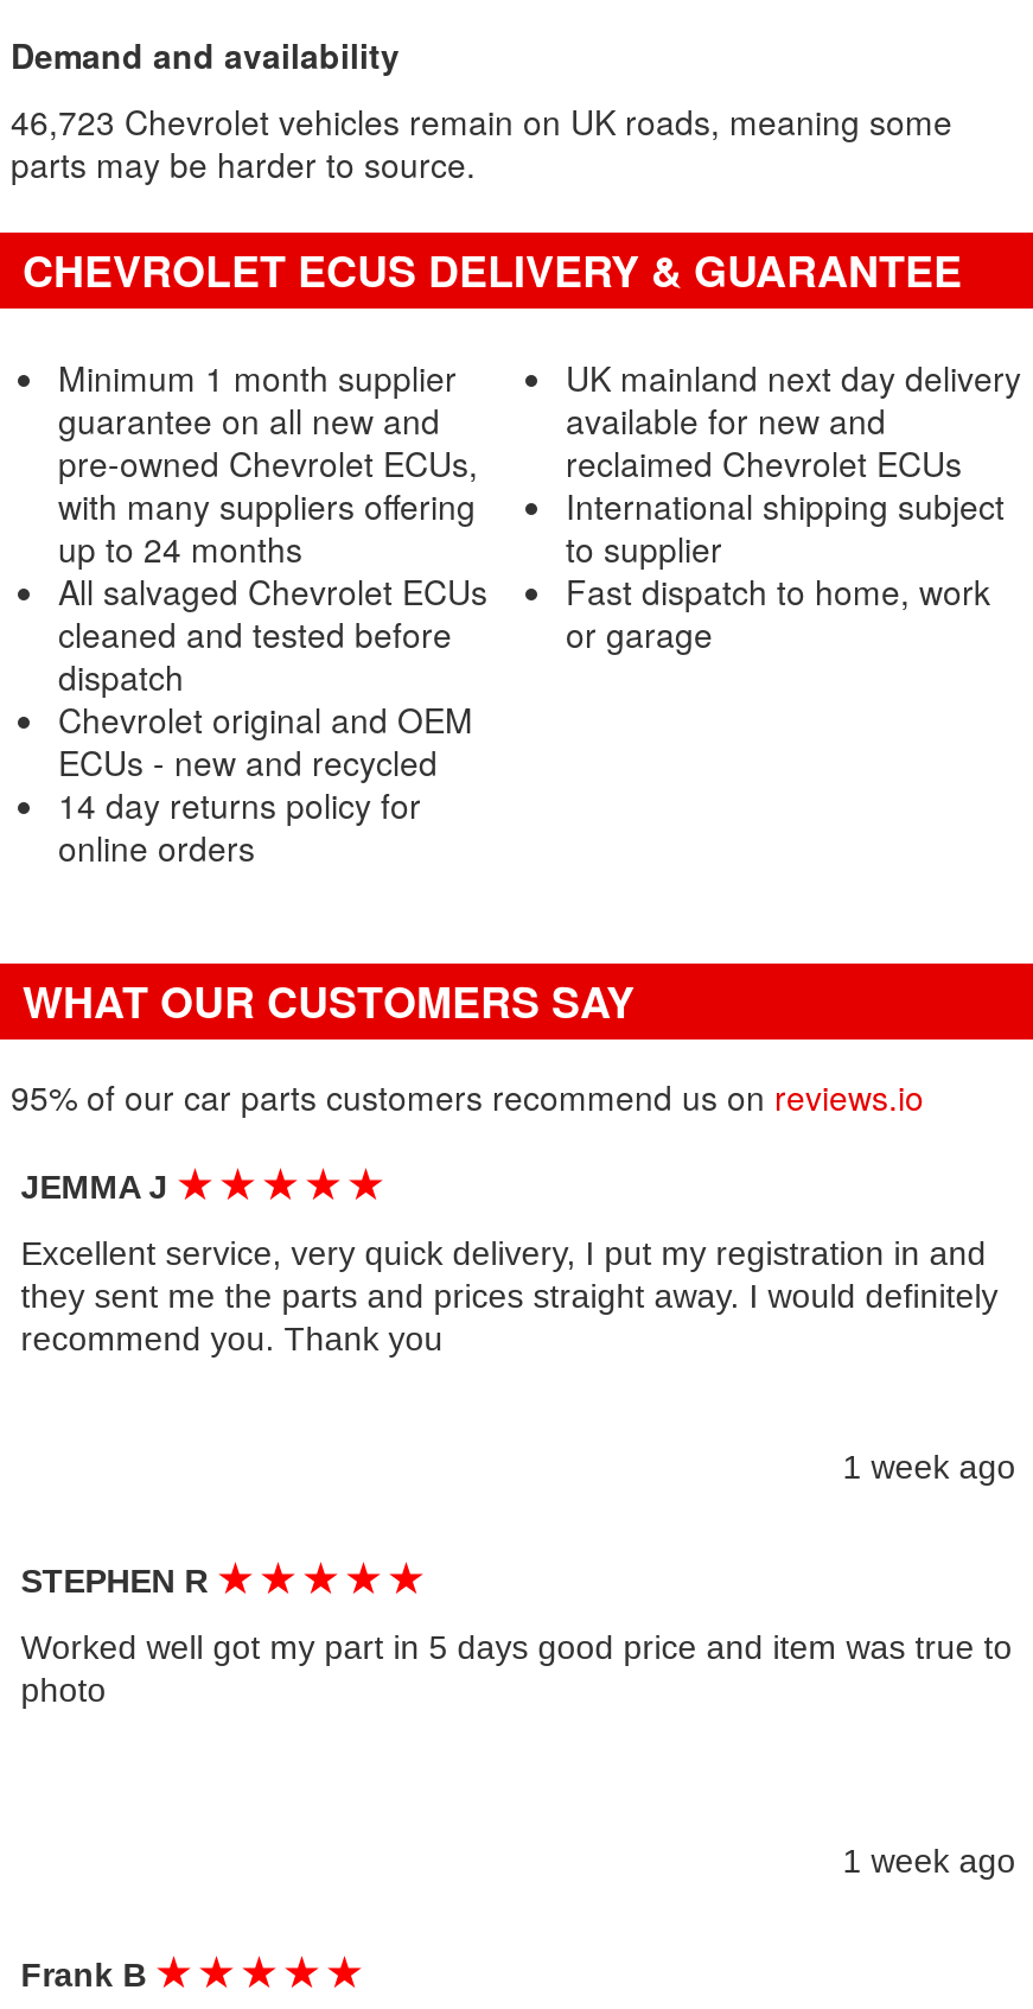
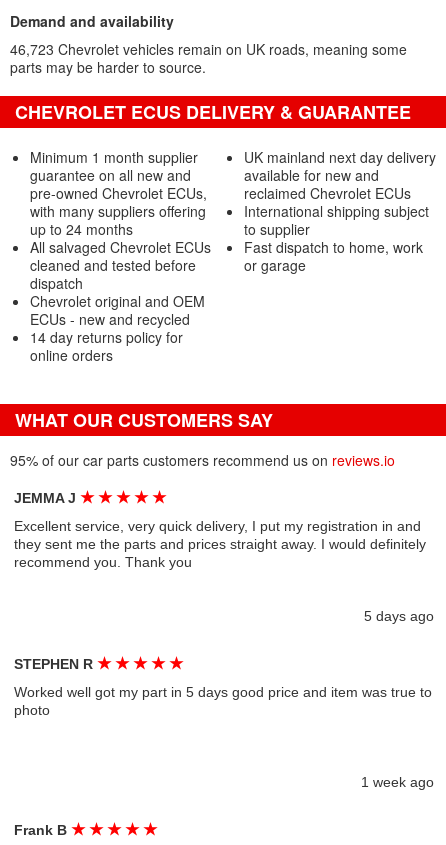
- 1 week ago
+ 5 days ago
